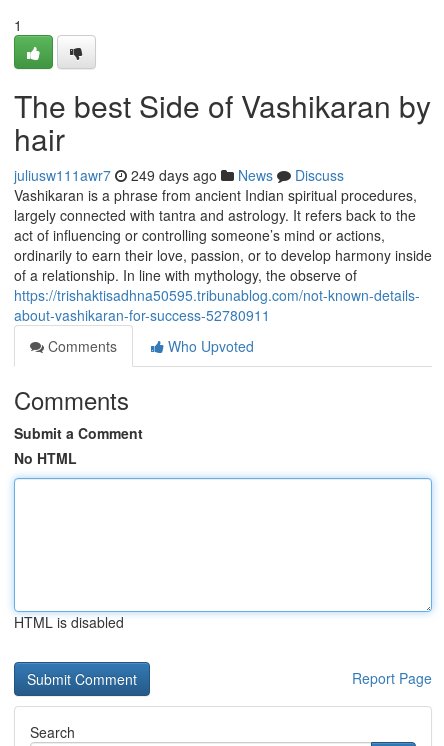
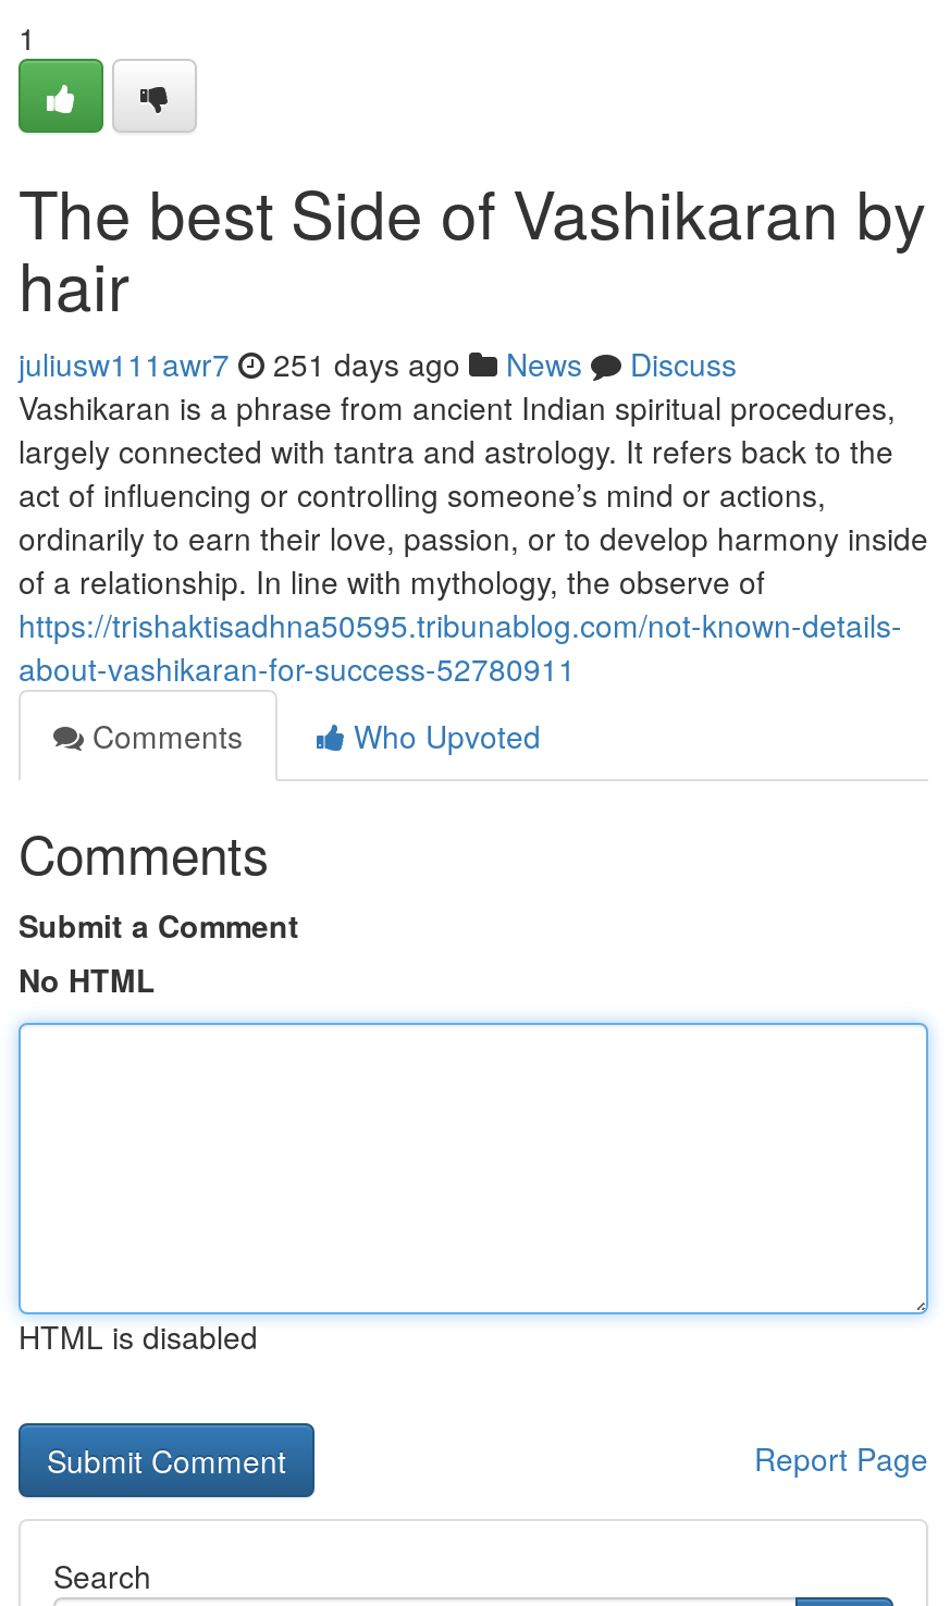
- juliusw111awr7 249 days ago News Discuss
+ juliusw111awr7 251 days ago News Discuss
